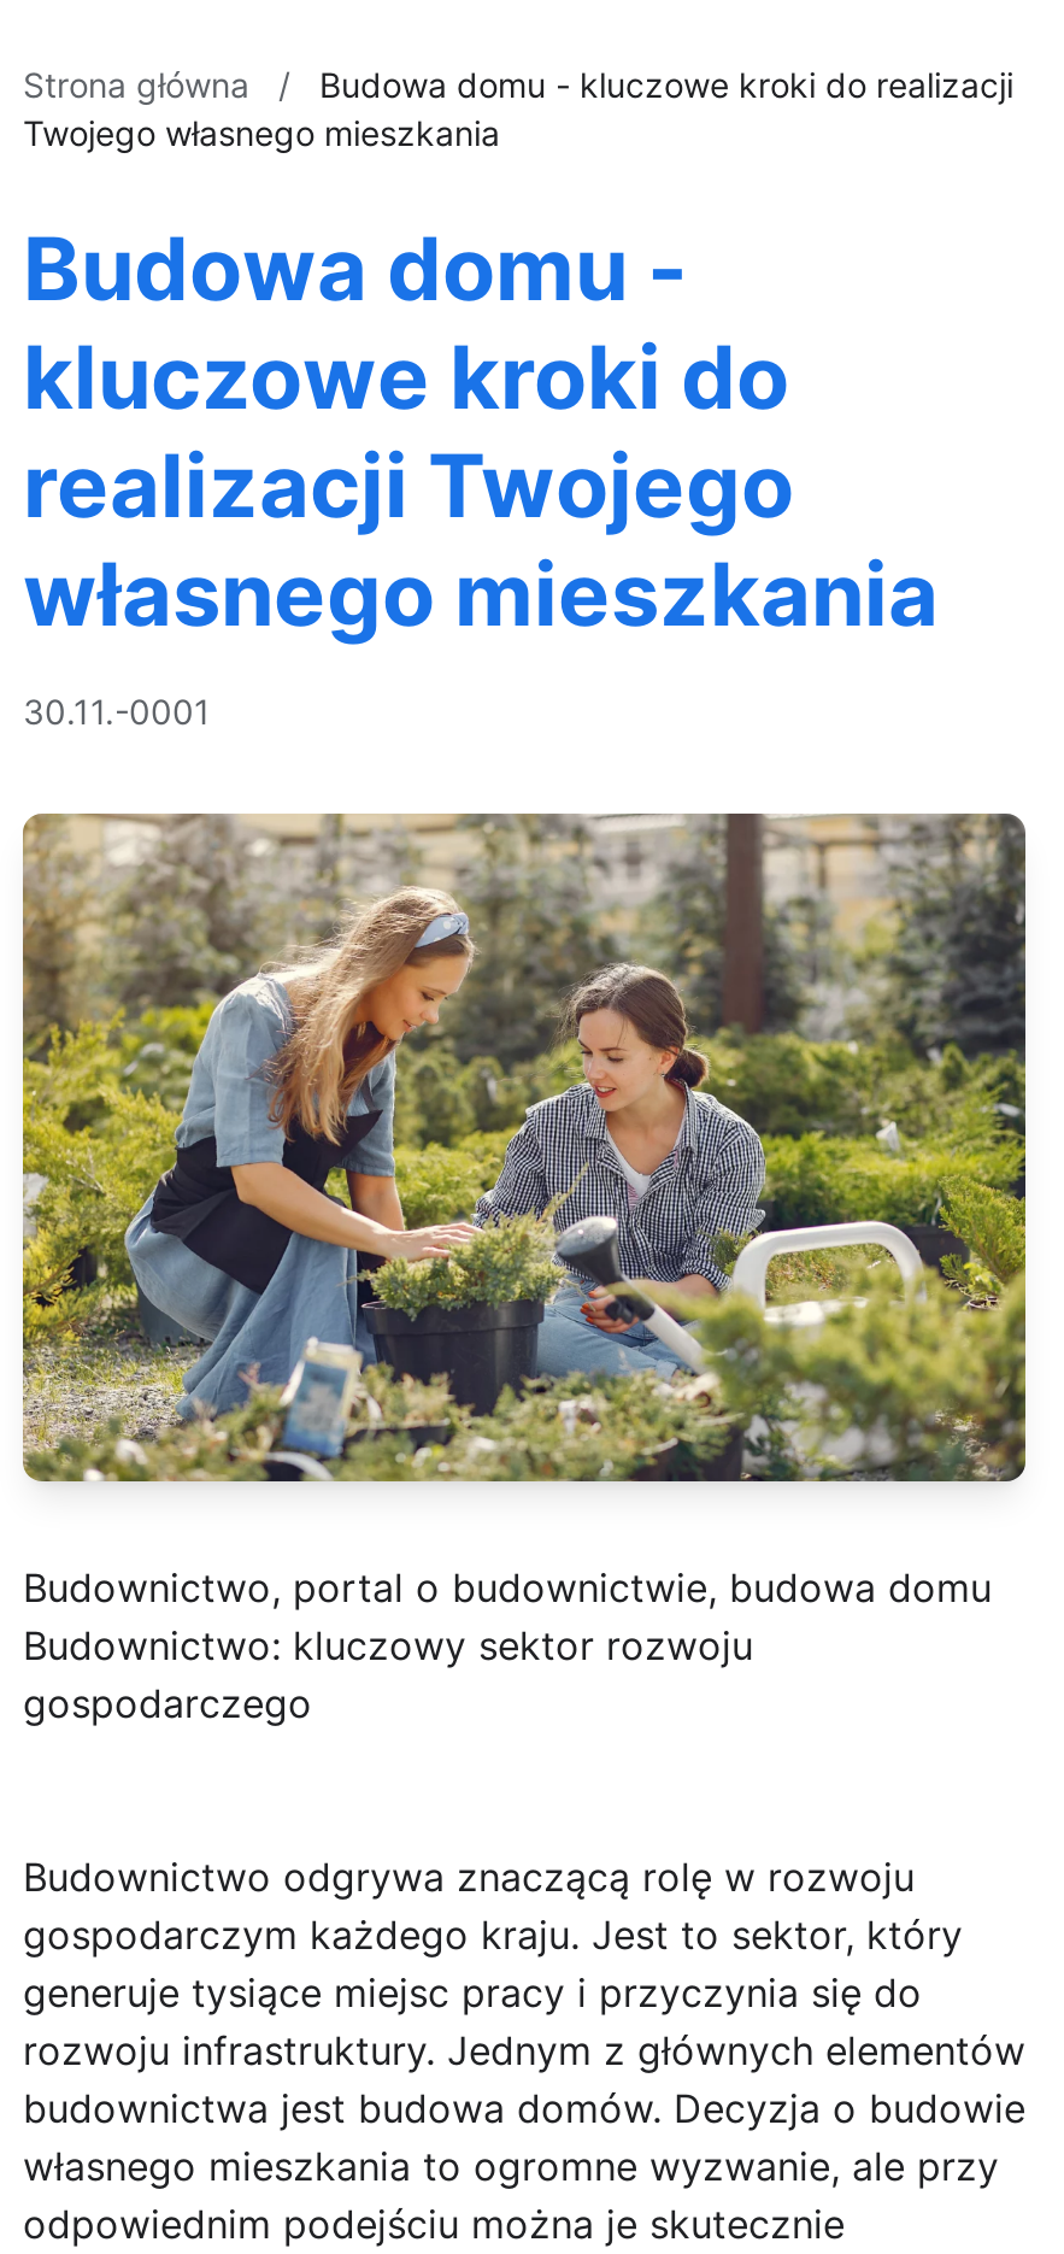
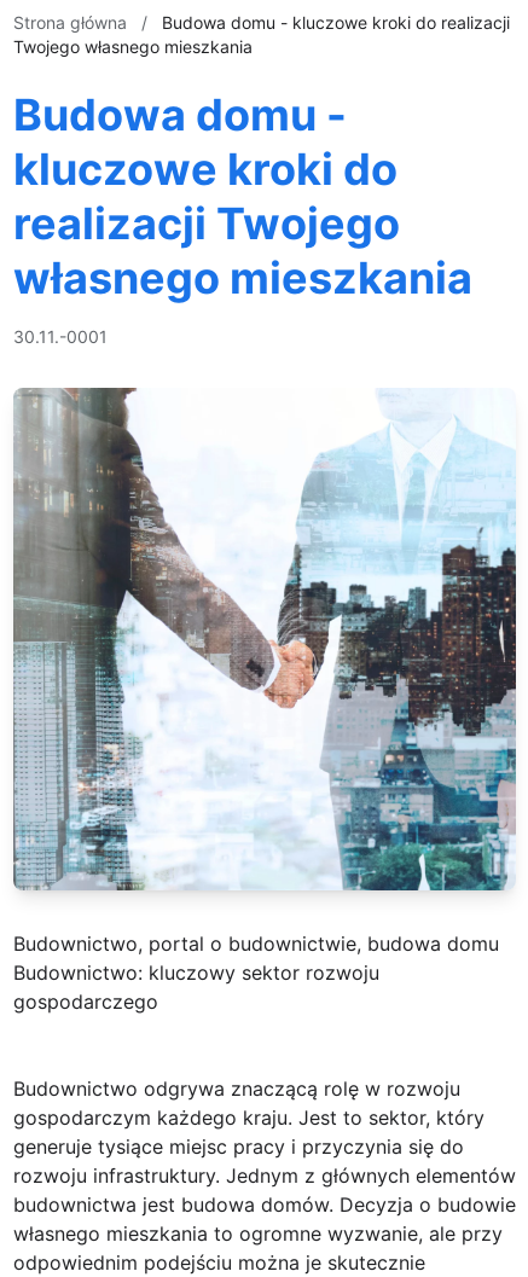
- [image]
+ [image]
